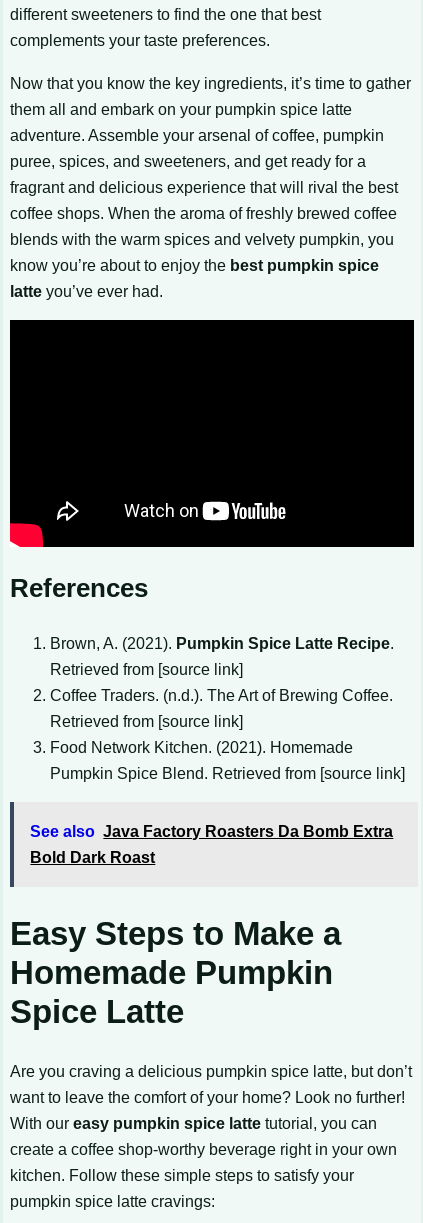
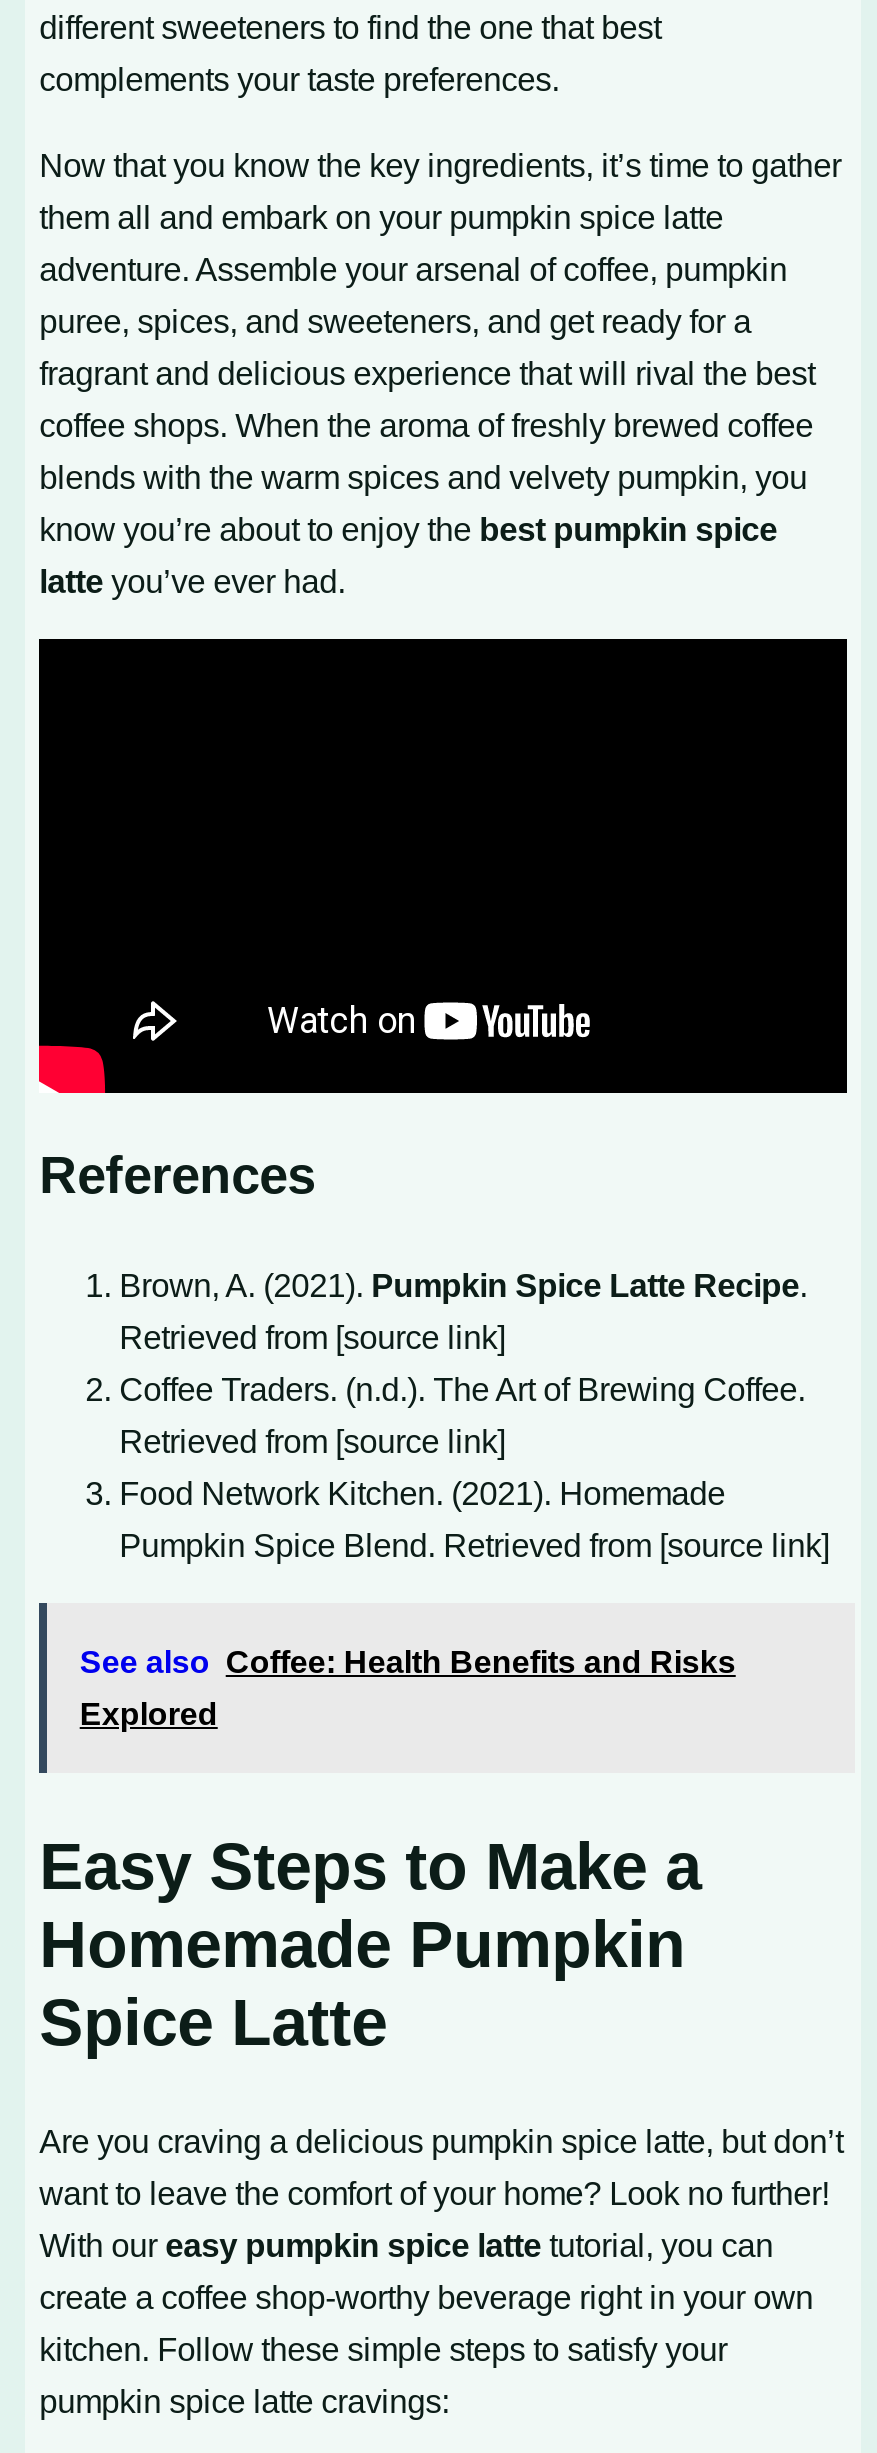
- See also Java Factory Roasters Da Bomb Extra
+ See also Coffee: Health Benefits and Risks

- Bold Dark Roast
+ Explored
